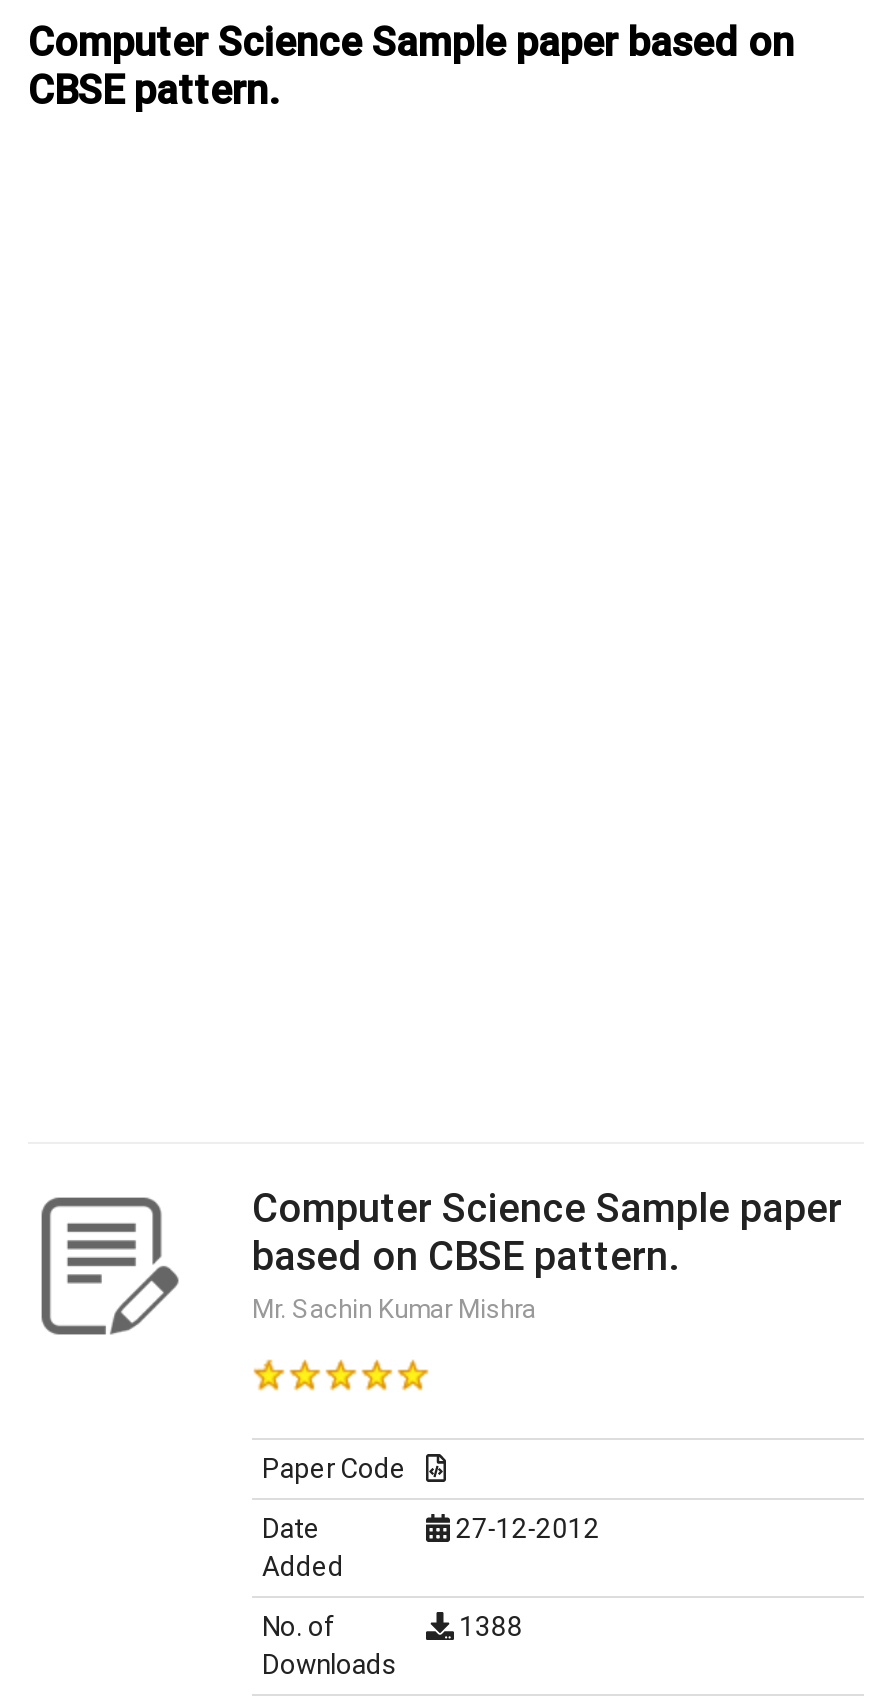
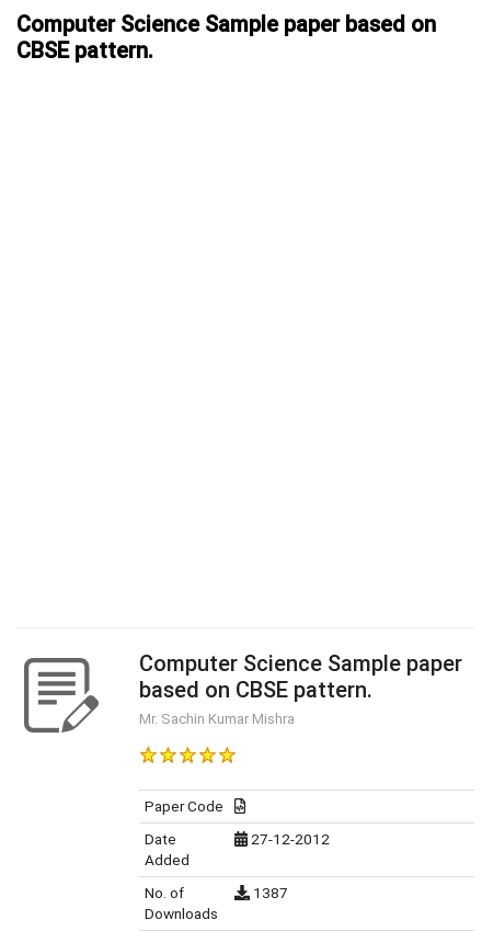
- 1388
+ 1387
